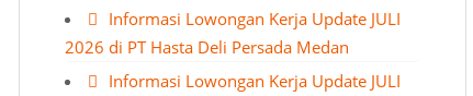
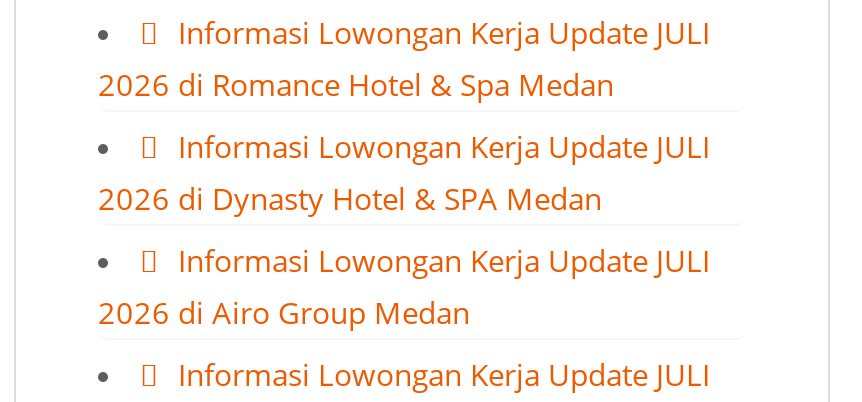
- 2026 di PT Hasta Deli Persada Medan
+ 2026 di Romance Hotel & Spa Medan
+ Informasi Lowongan Kerja Update JULI
+ 2026 di Dynasty Hotel & SPA Medan
+ Informasi Lowongan Kerja Update JULI
+ 2026 di Airo Group Medan
